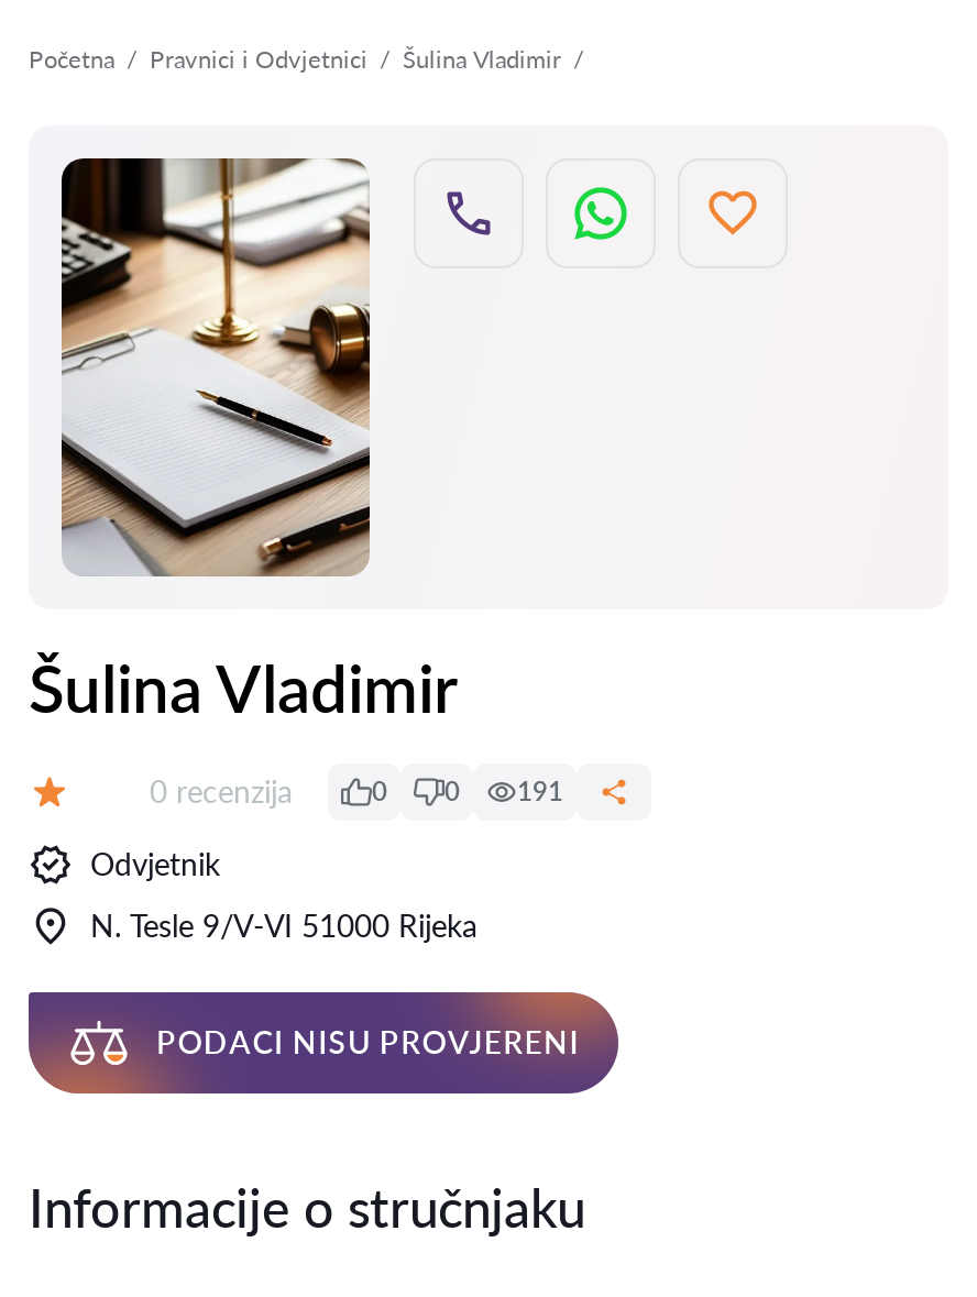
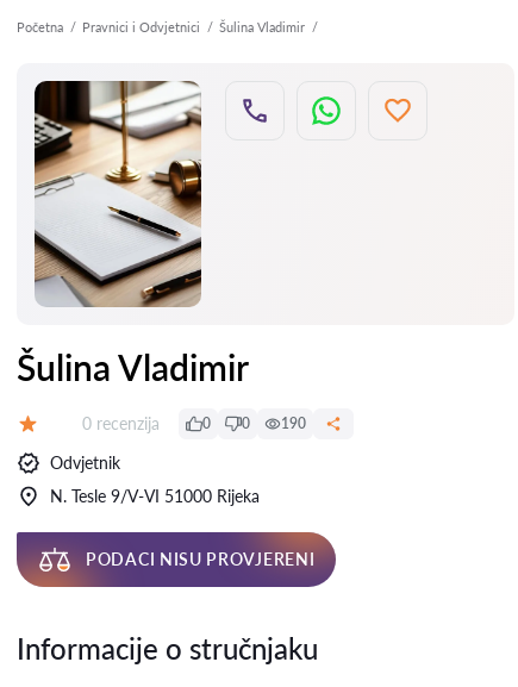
- 191
+ 190
